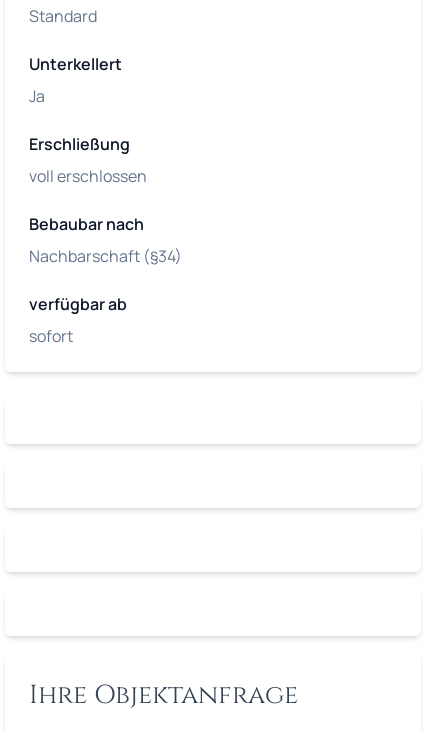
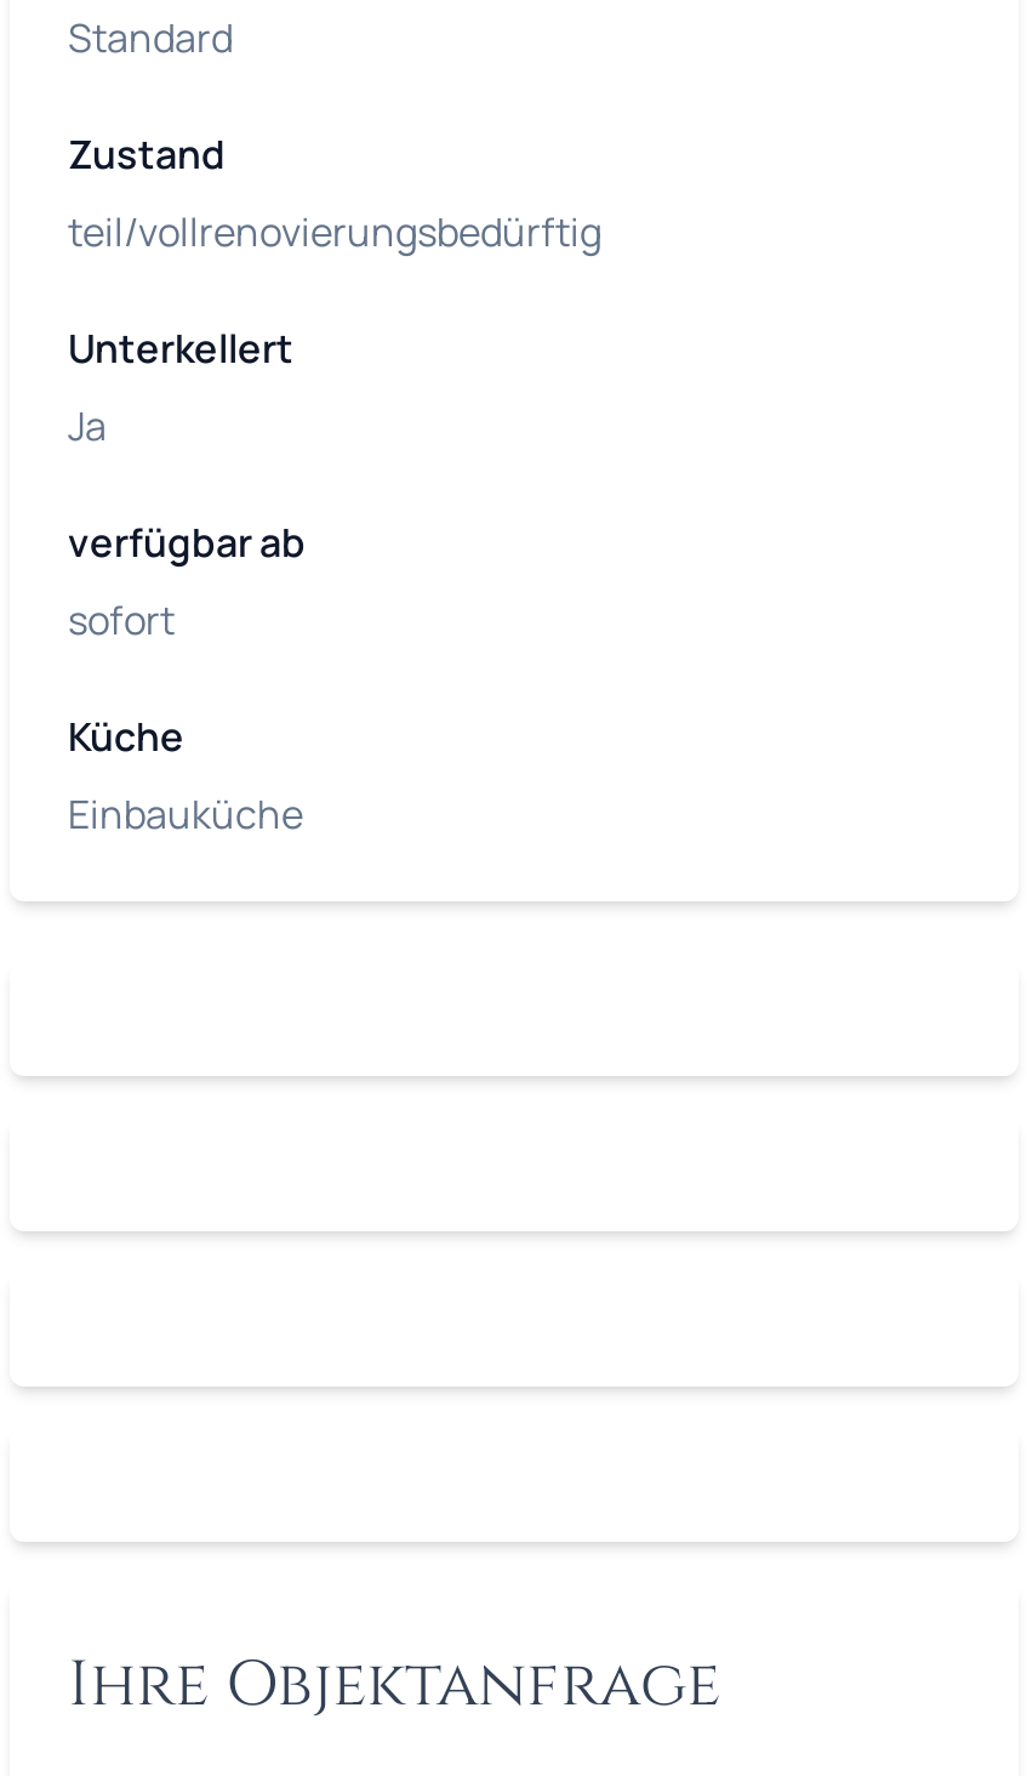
+ Zustand
+ teil/vollrenovierungsbedürftig

moved down: Unterkellert | Ja

- Erschließung
- voll erschlossen
- Bebaubar nach
- Nachbarschaft (§34)

moved up: verfügbar ab | sofort

+ Küche
+ Einbauküche
